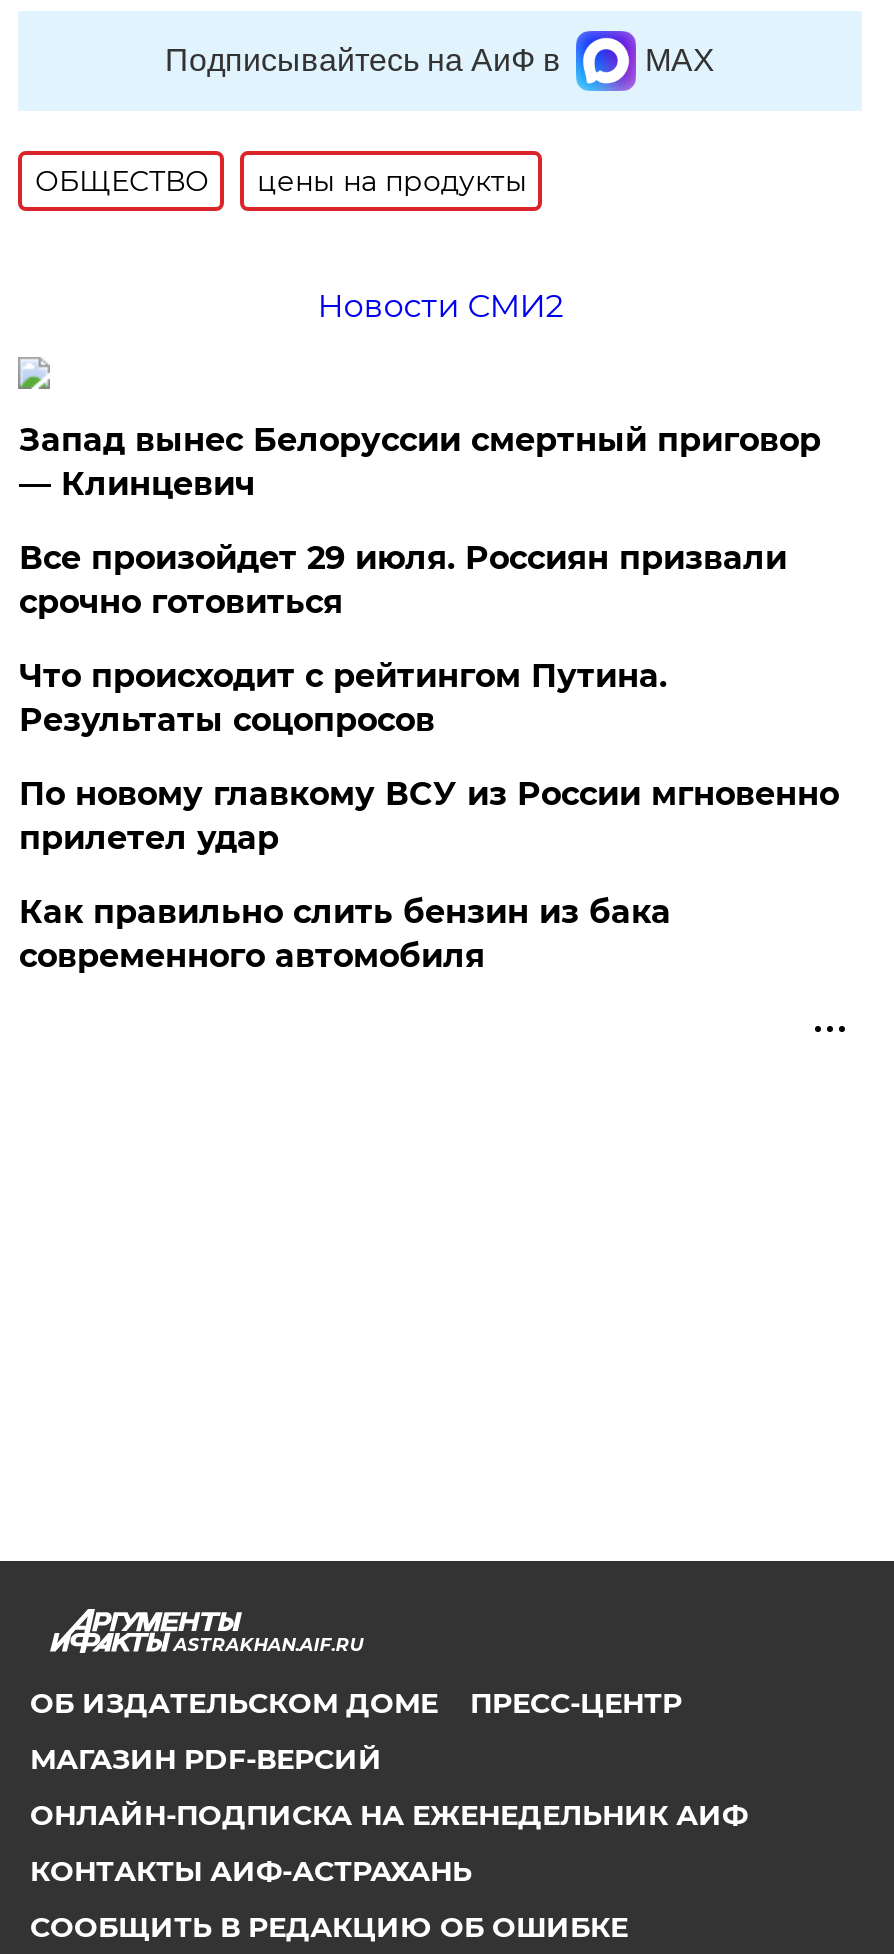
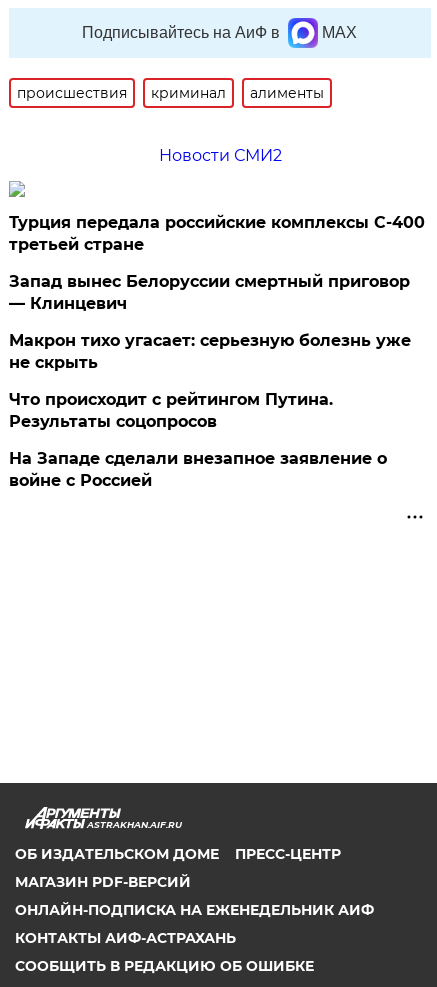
- ОБЩЕСТВО
- цены на продукты
+ происшествия
+ криминал
+ алименты

+ Турция передала российские комплексы С-400
+ третьей стране

moved down: Запад вынес Белоруссии смертный приговор | — Клинцевич

- Все произойдет 29 июля. Россиян призвали
- срочно готовиться
+ Макрон тихо угасает: серьезную болезнь уже
+ не скрыть

moved down: Что происходит с рейтингом Путина. | Результаты соцопросов

- По новому главкому ВСУ из России мгновенно
- прилетел удар
- Как правильно слить бензин из бака
- современного автомобиля
+ На Западе сделали внезапное заявление о
+ войне с Россией
